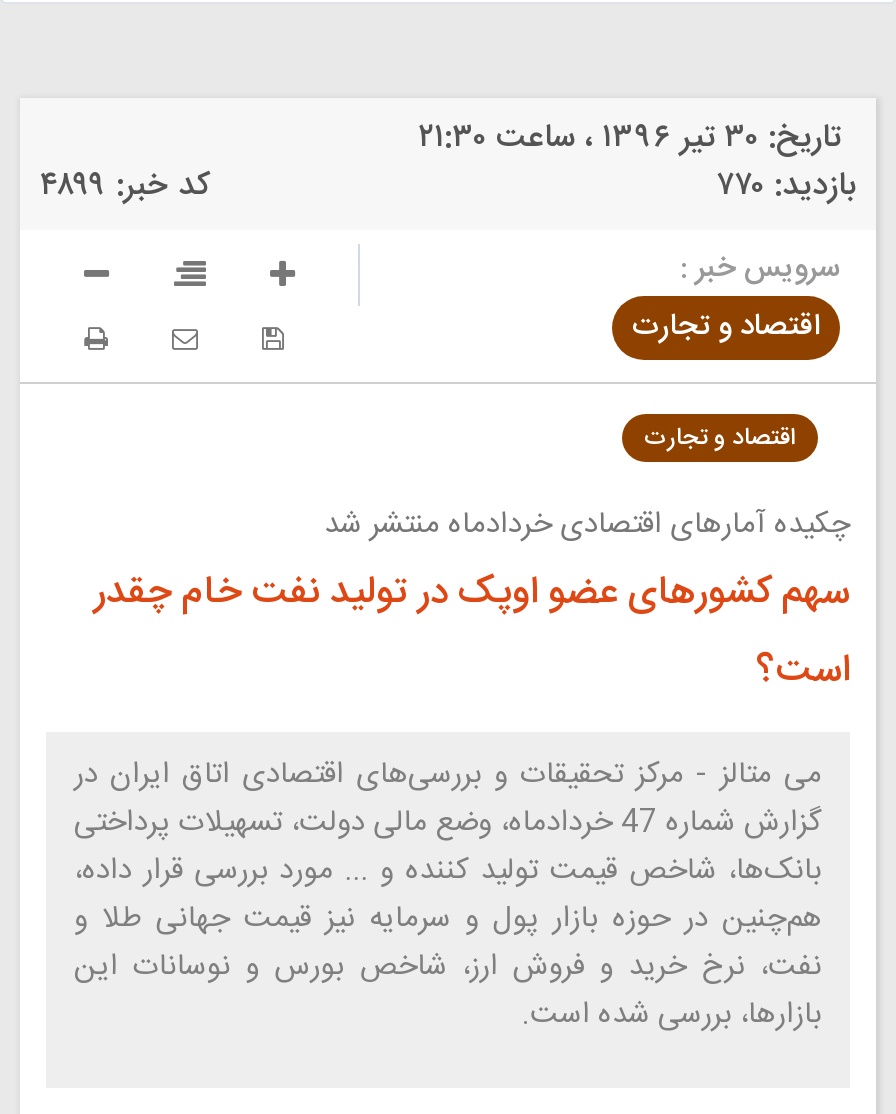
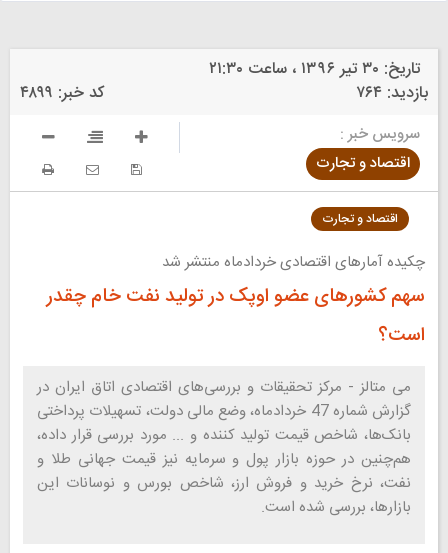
- بازدید: ۷۷۰
+ بازدید: ۷۶۴
